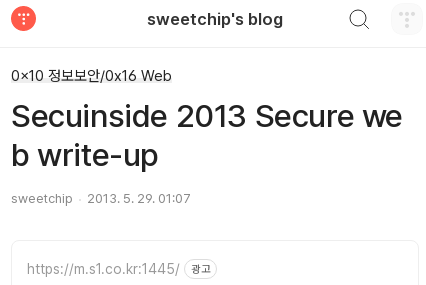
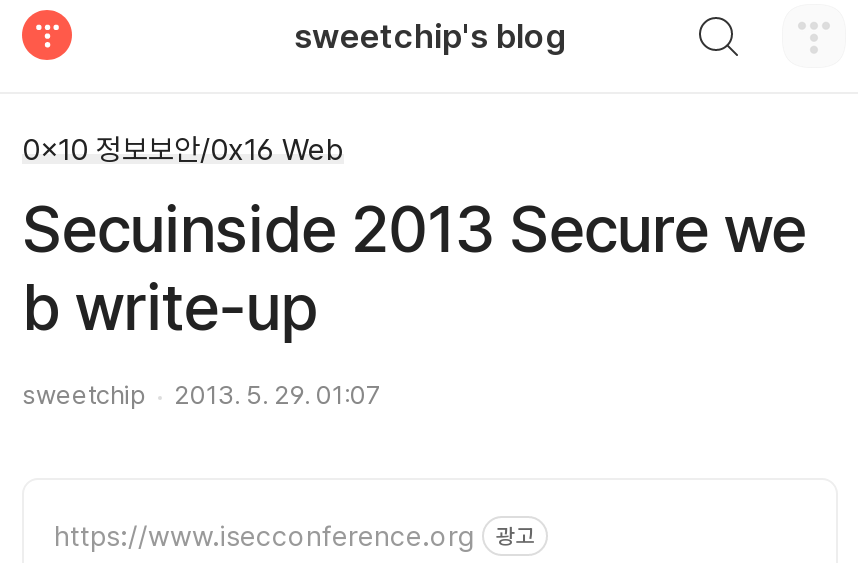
- https://m.s1.co.kr:1445/
+ https://www.isecconference.org
